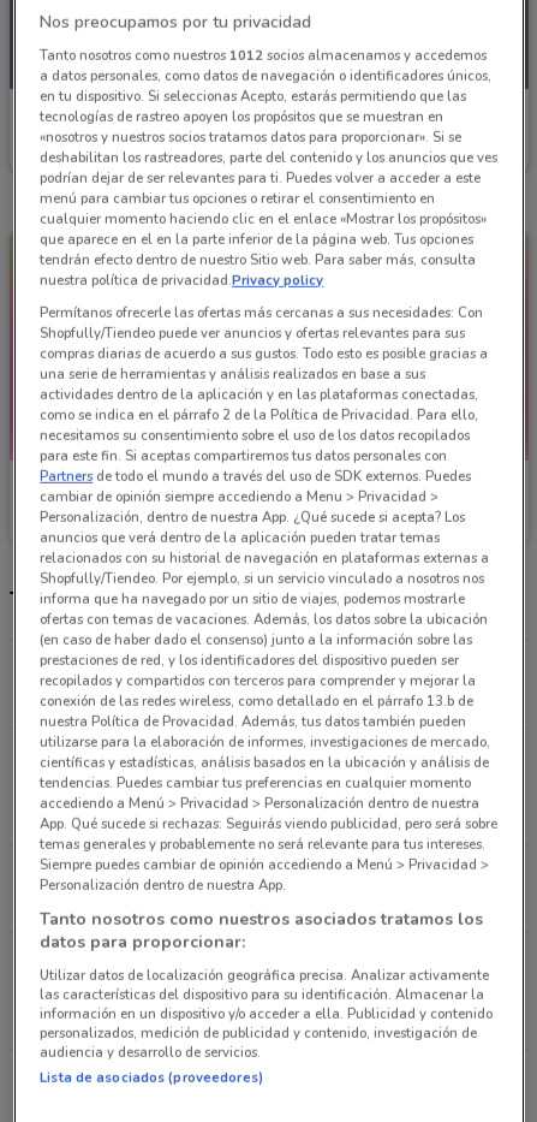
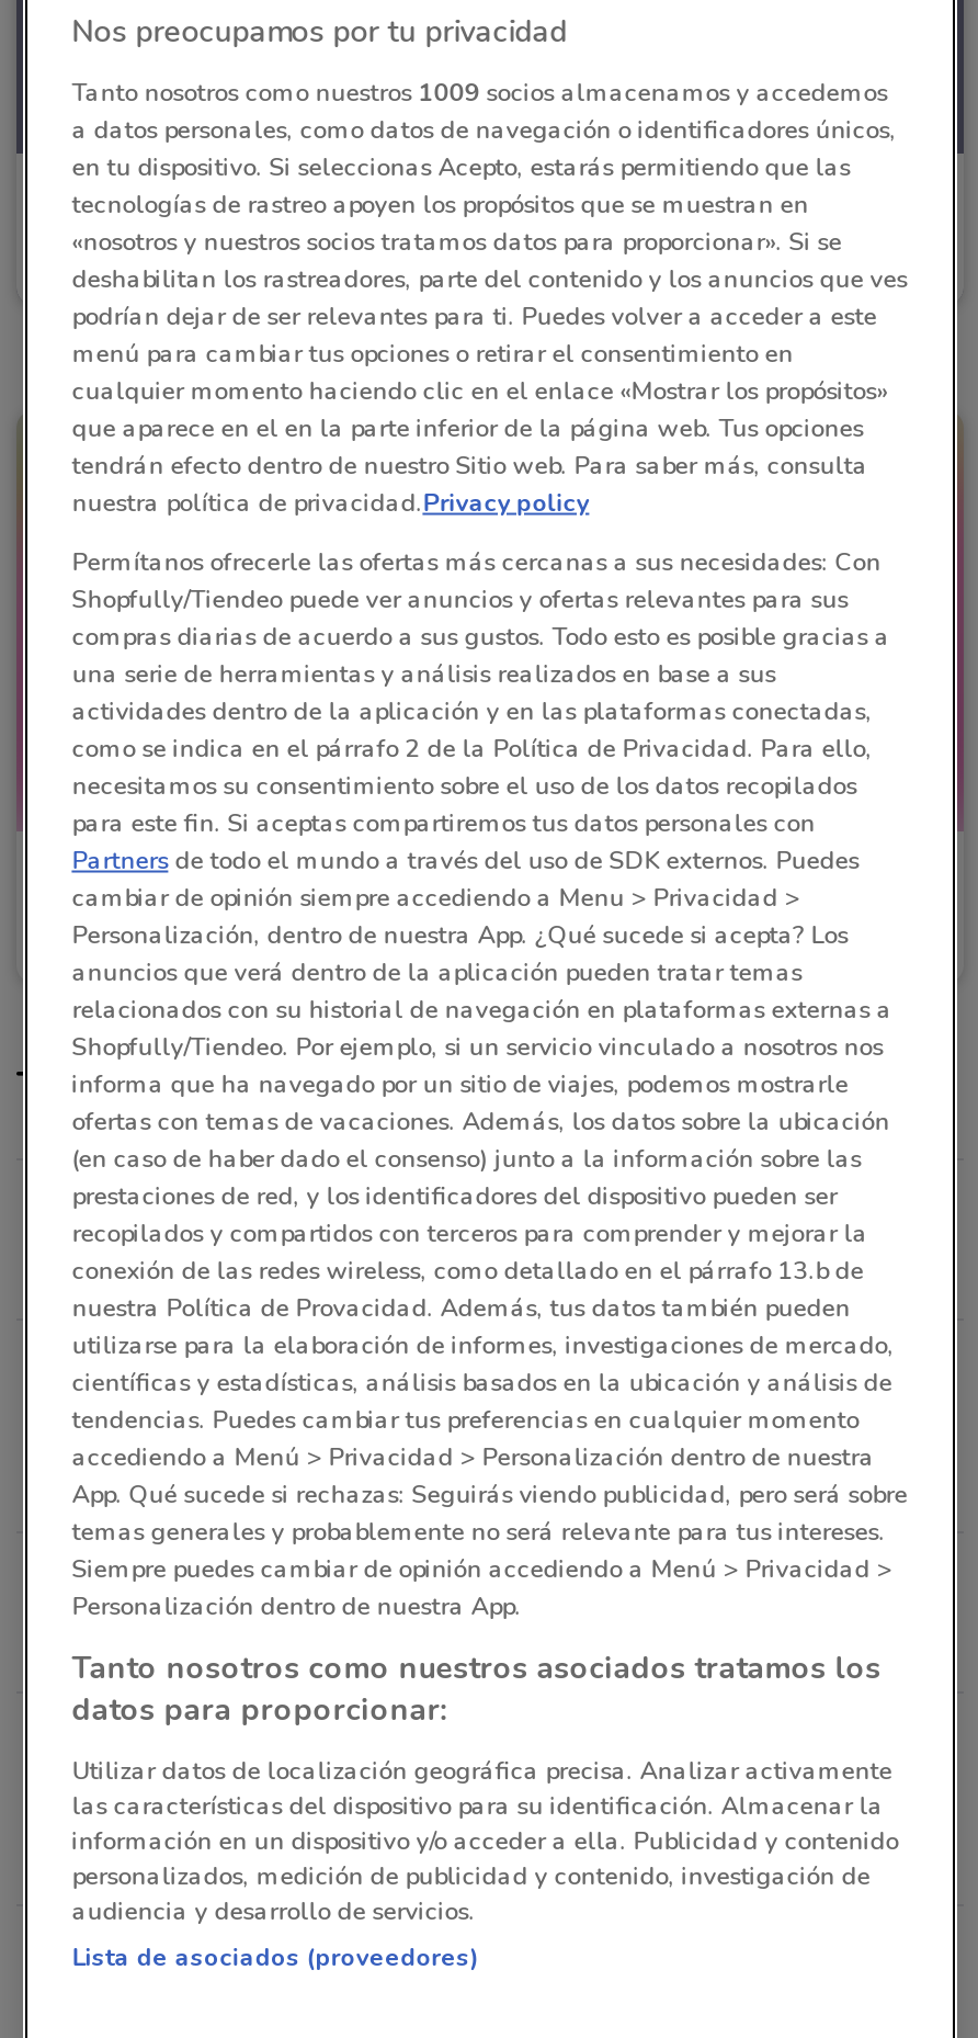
- Tanto nosotros como nuestros 1012 socios almacenamos y accedemos
+ Tanto nosotros como nuestros 1009 socios almacenamos y accedemos
